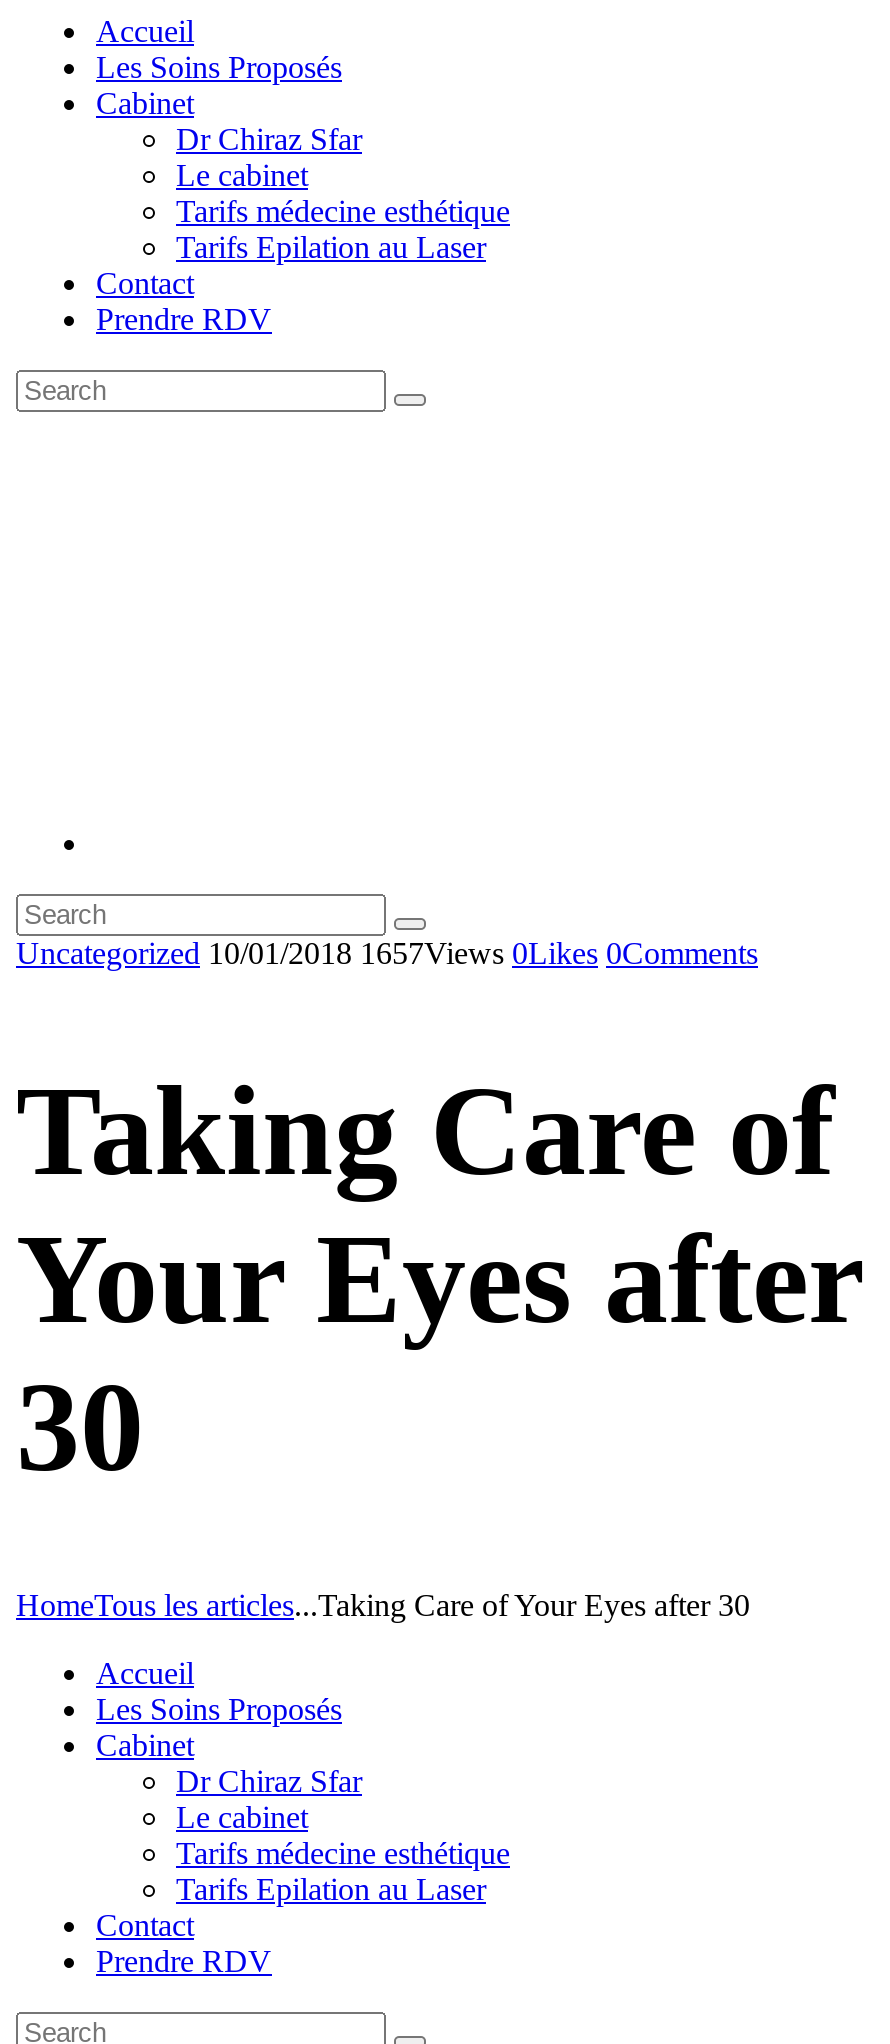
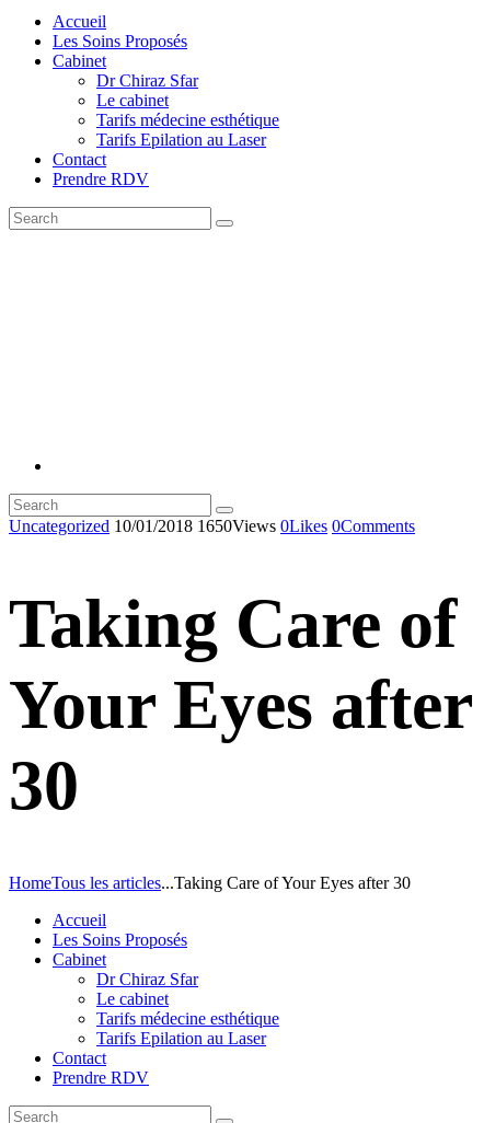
- Uncategorized 10/01/20181657Views 0Likes 0Comments
+ Uncategorized 10/01/20181650Views 0Likes 0Comments
